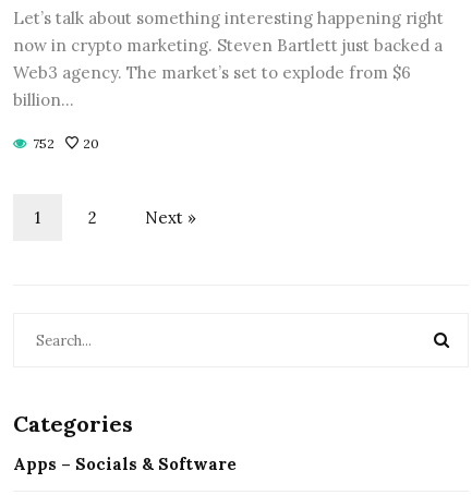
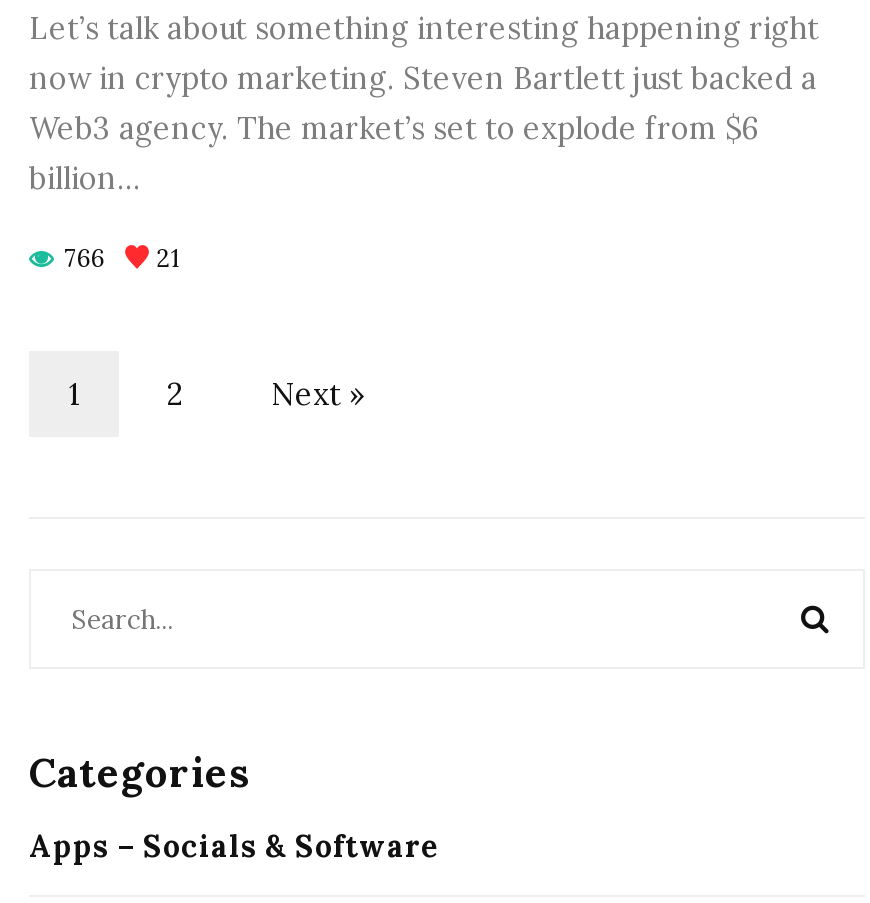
- 752
+ 766

- 20
+ 21
